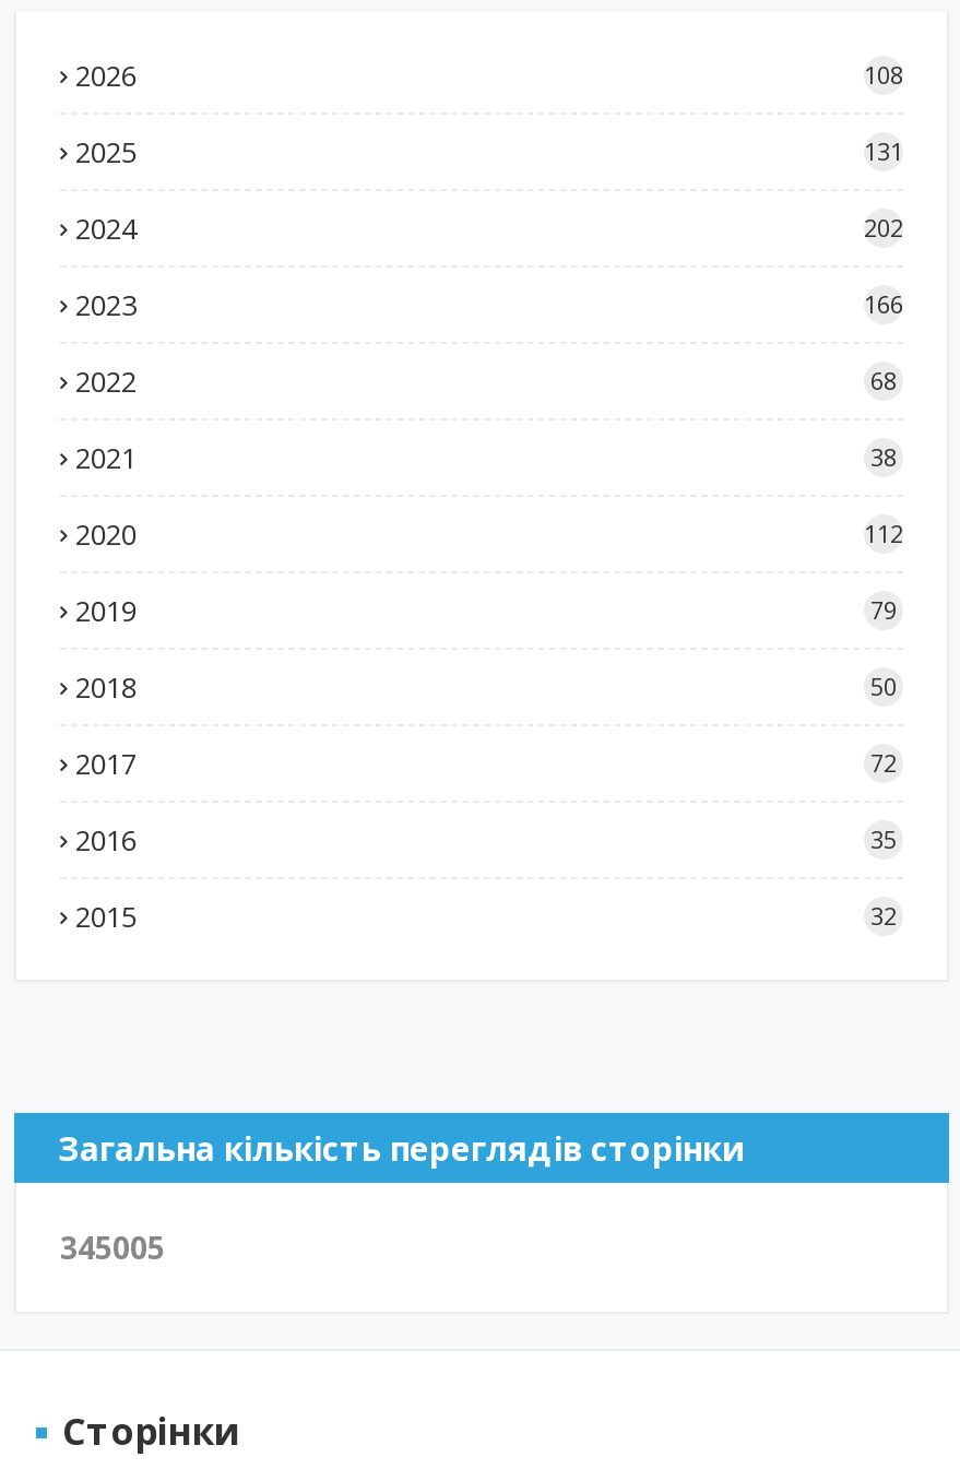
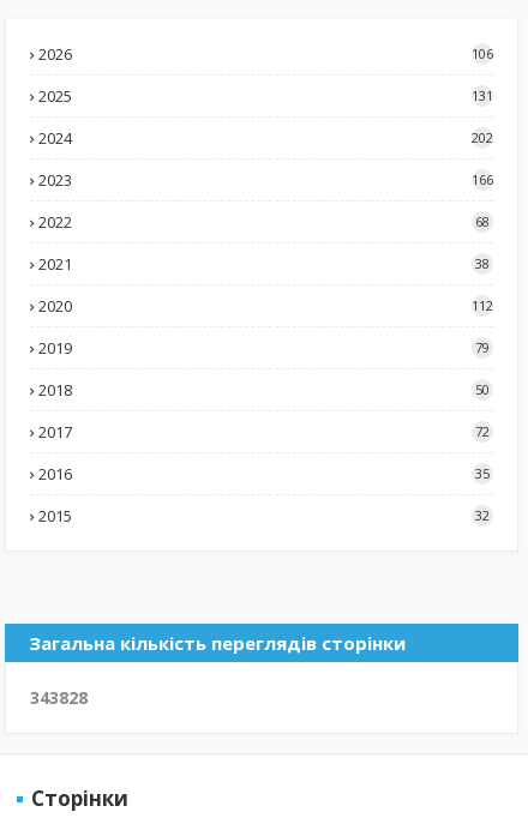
- 108
+ 106

- 345005
+ 343828
